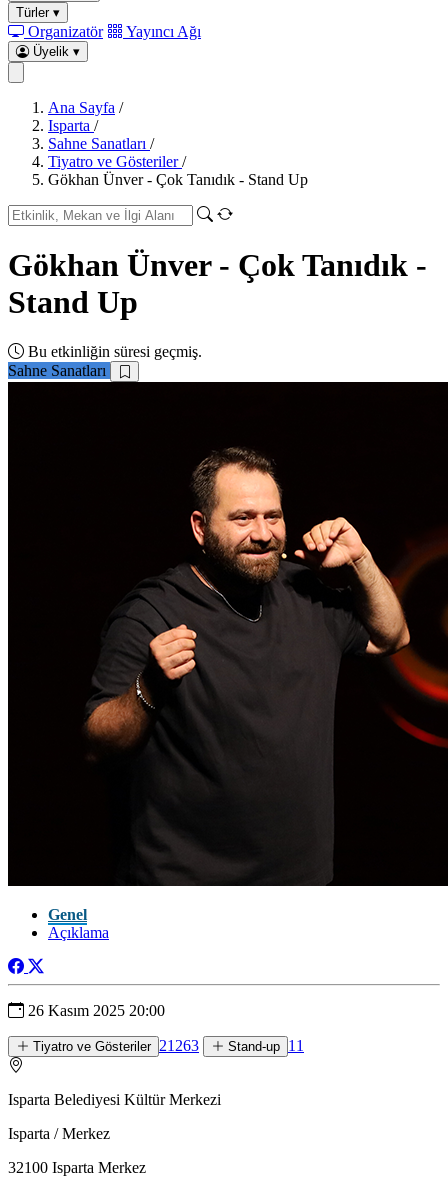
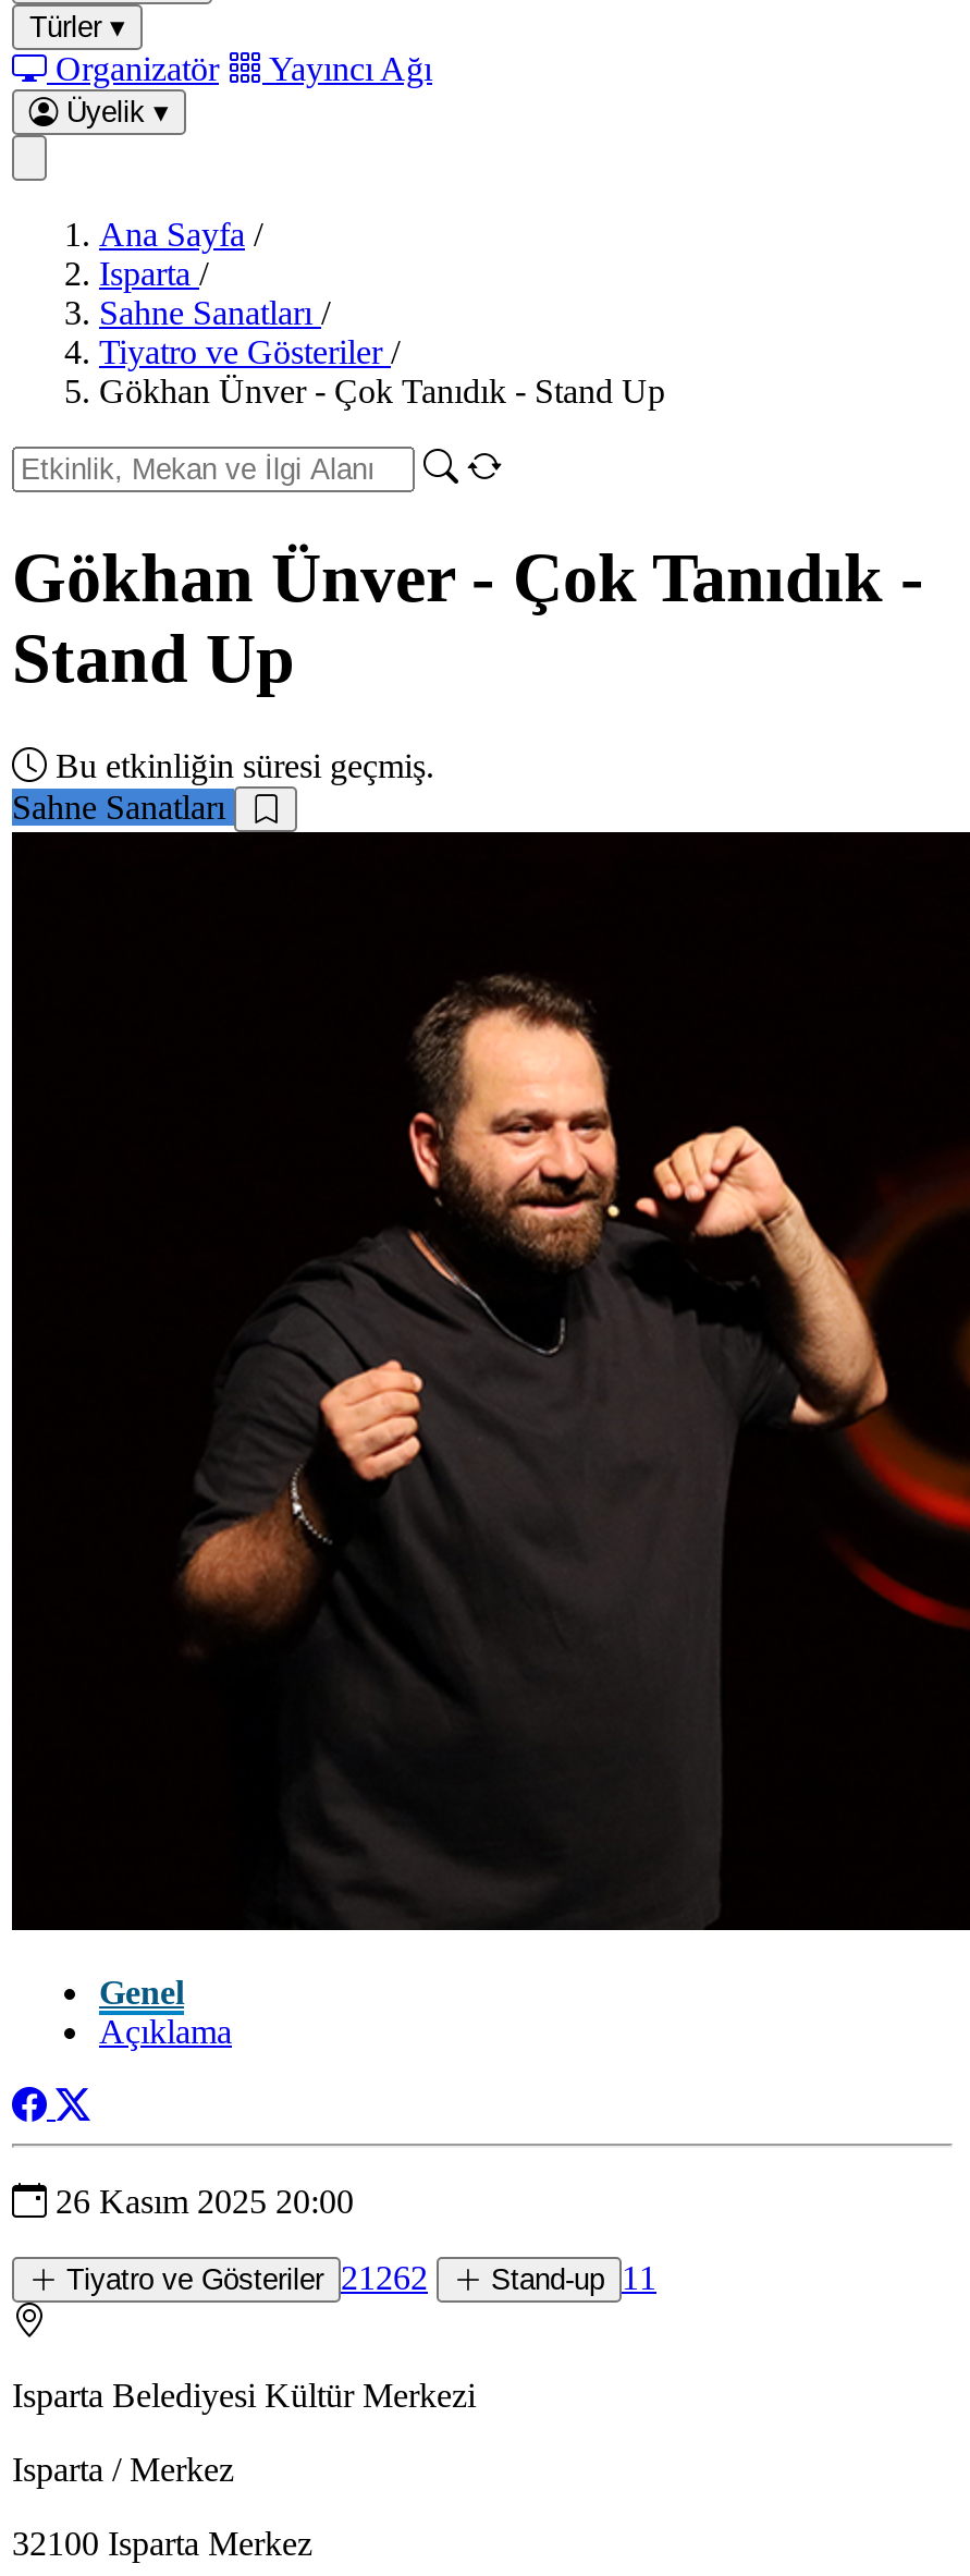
- Tiyatro ve Gösteriler 21263
+ Tiyatro ve Gösteriler 21262
